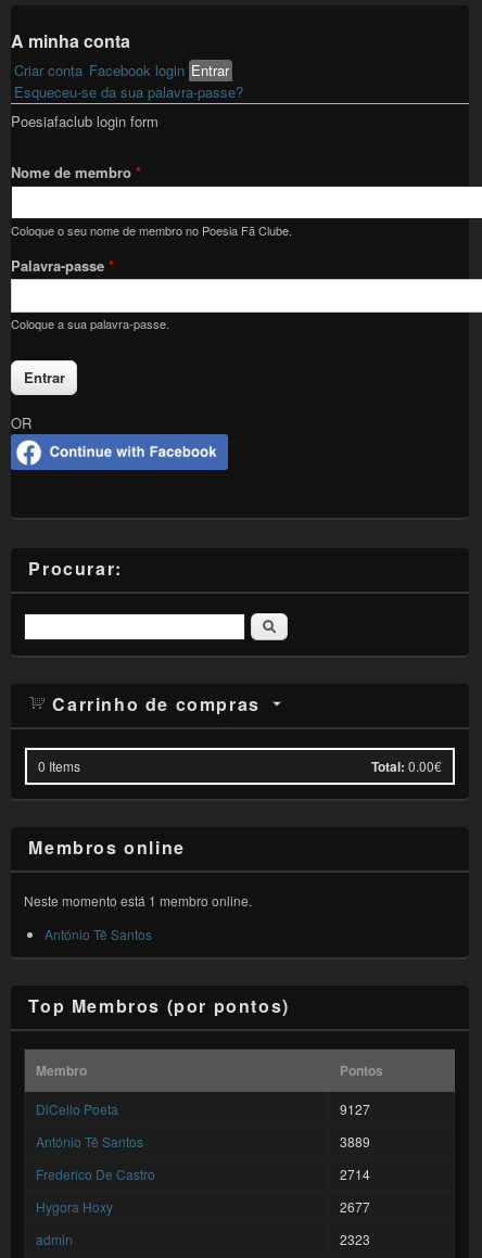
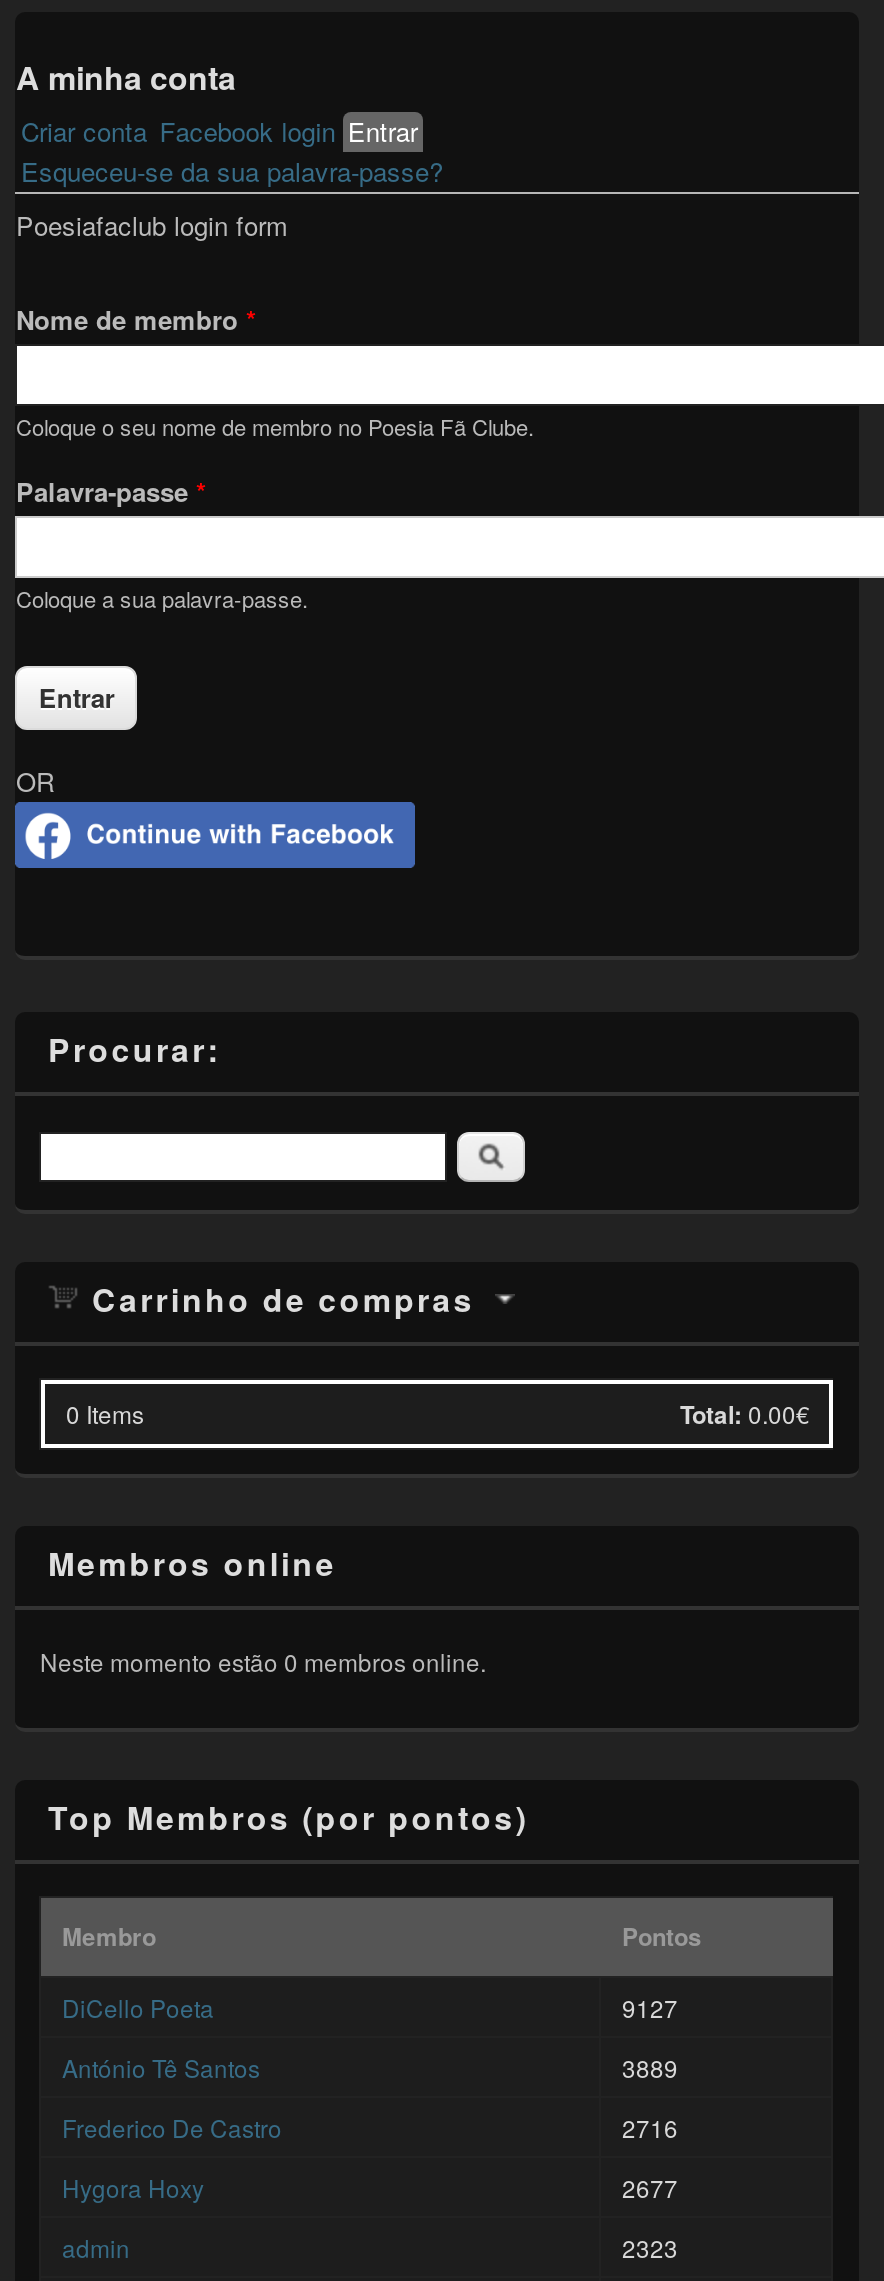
- Neste momento está 1 membro online.
- António Tê Santos
+ Neste momento estão 0 membros online.

- 2714
+ 2716
